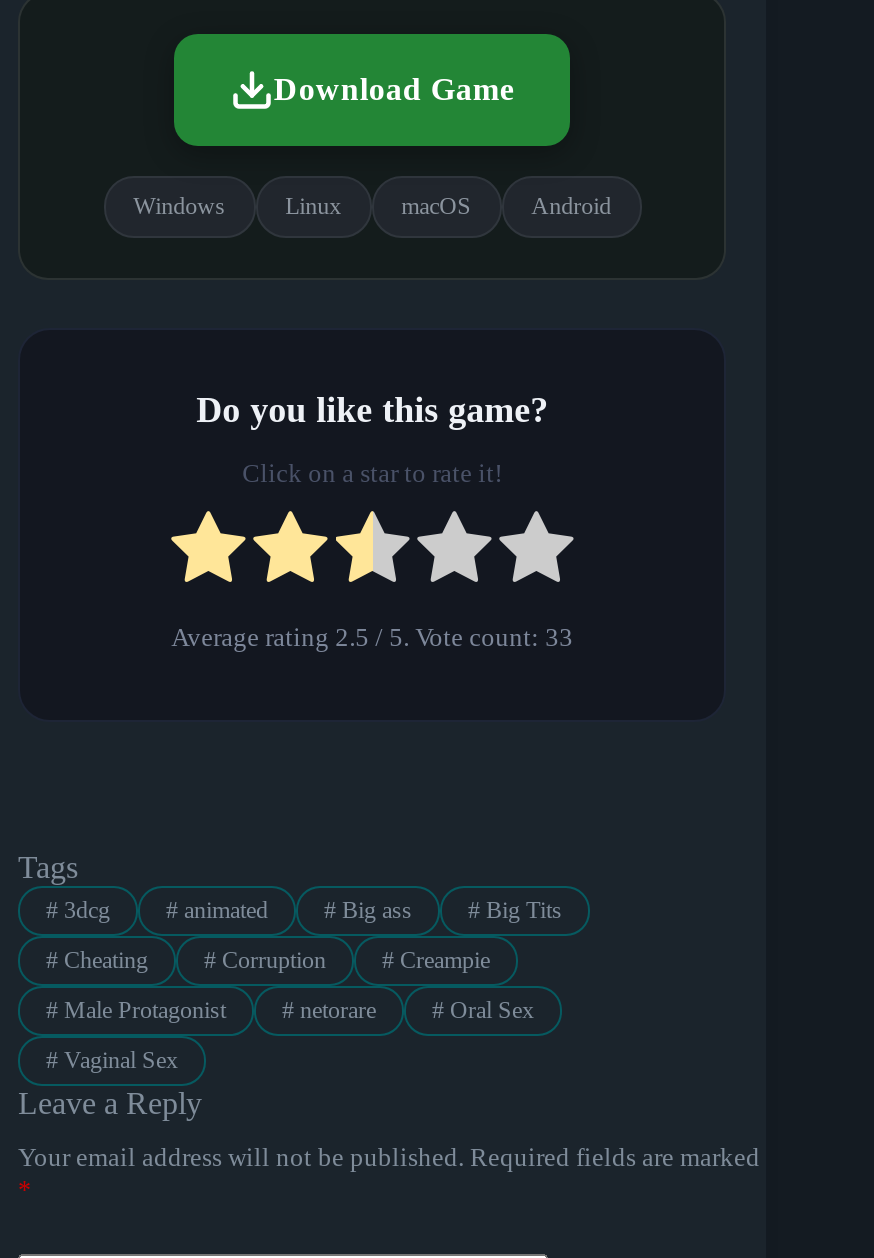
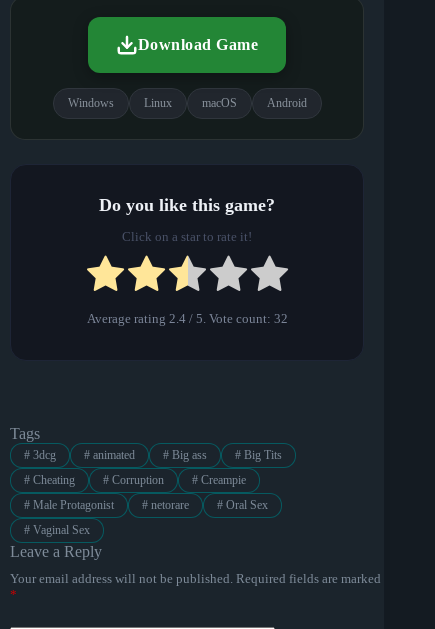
- Average rating 2.5 / 5. Vote count: 33
+ Average rating 2.4 / 5. Vote count: 32
